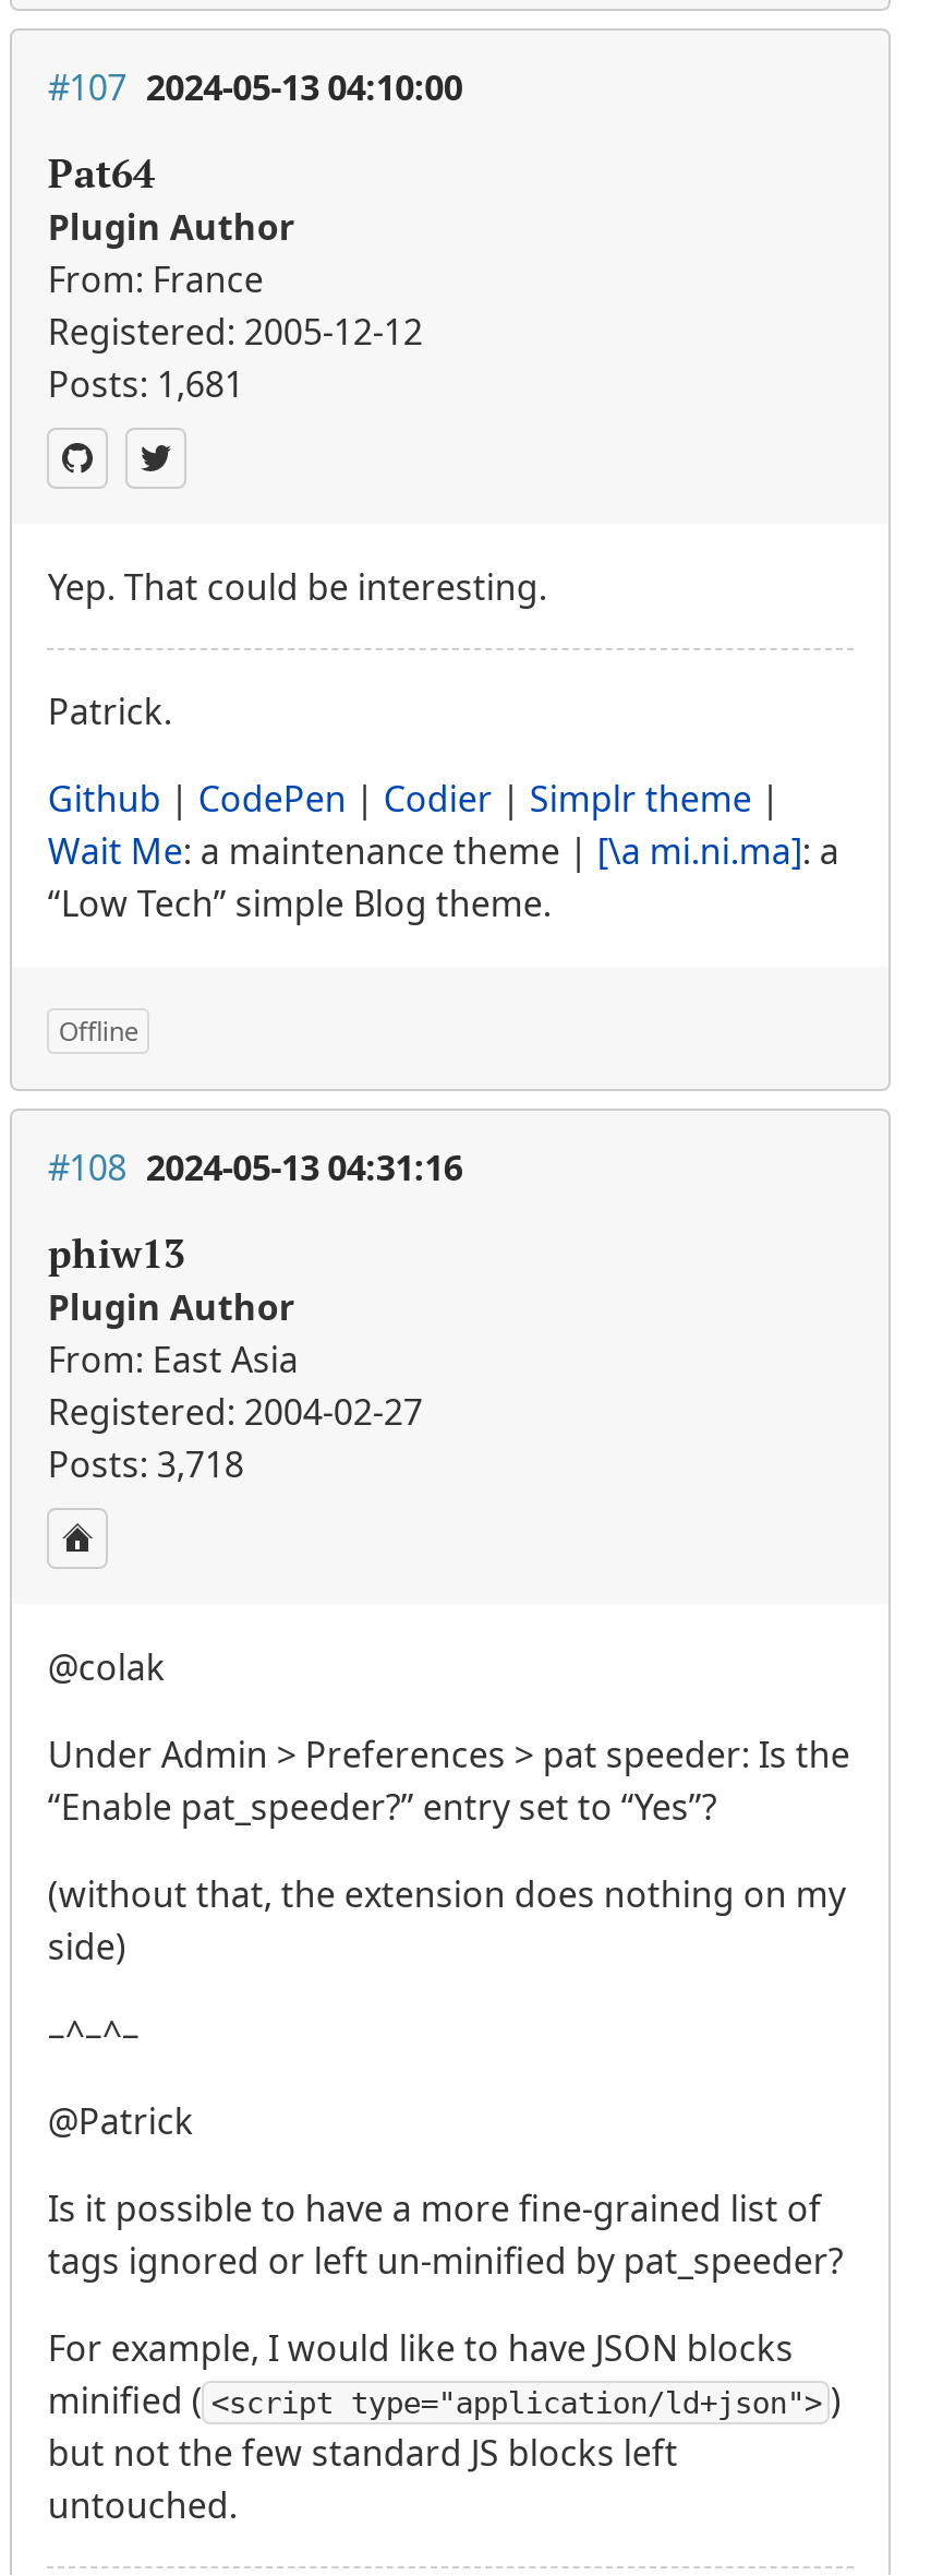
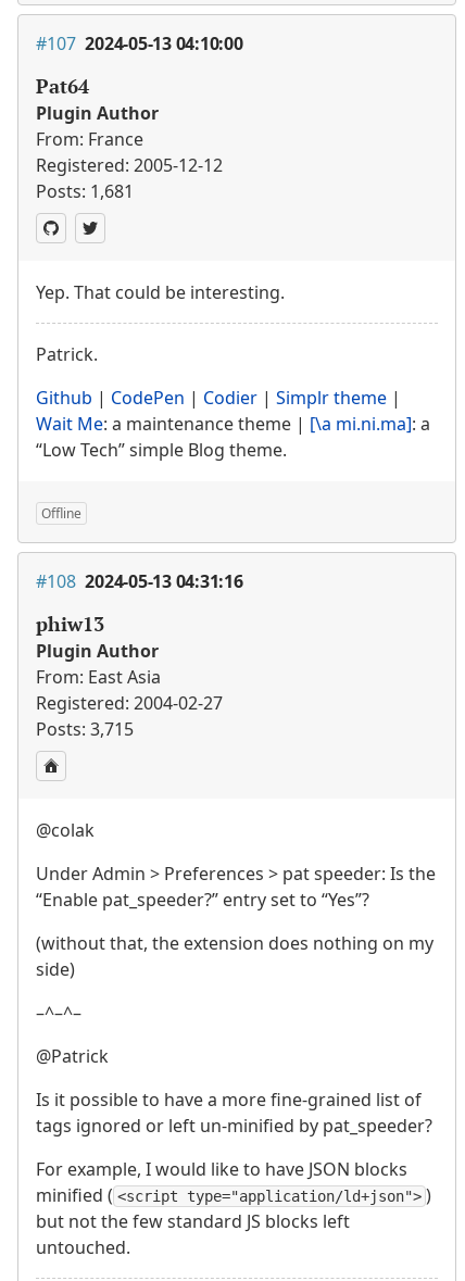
- Posts: 3,718
+ Posts: 3,715
